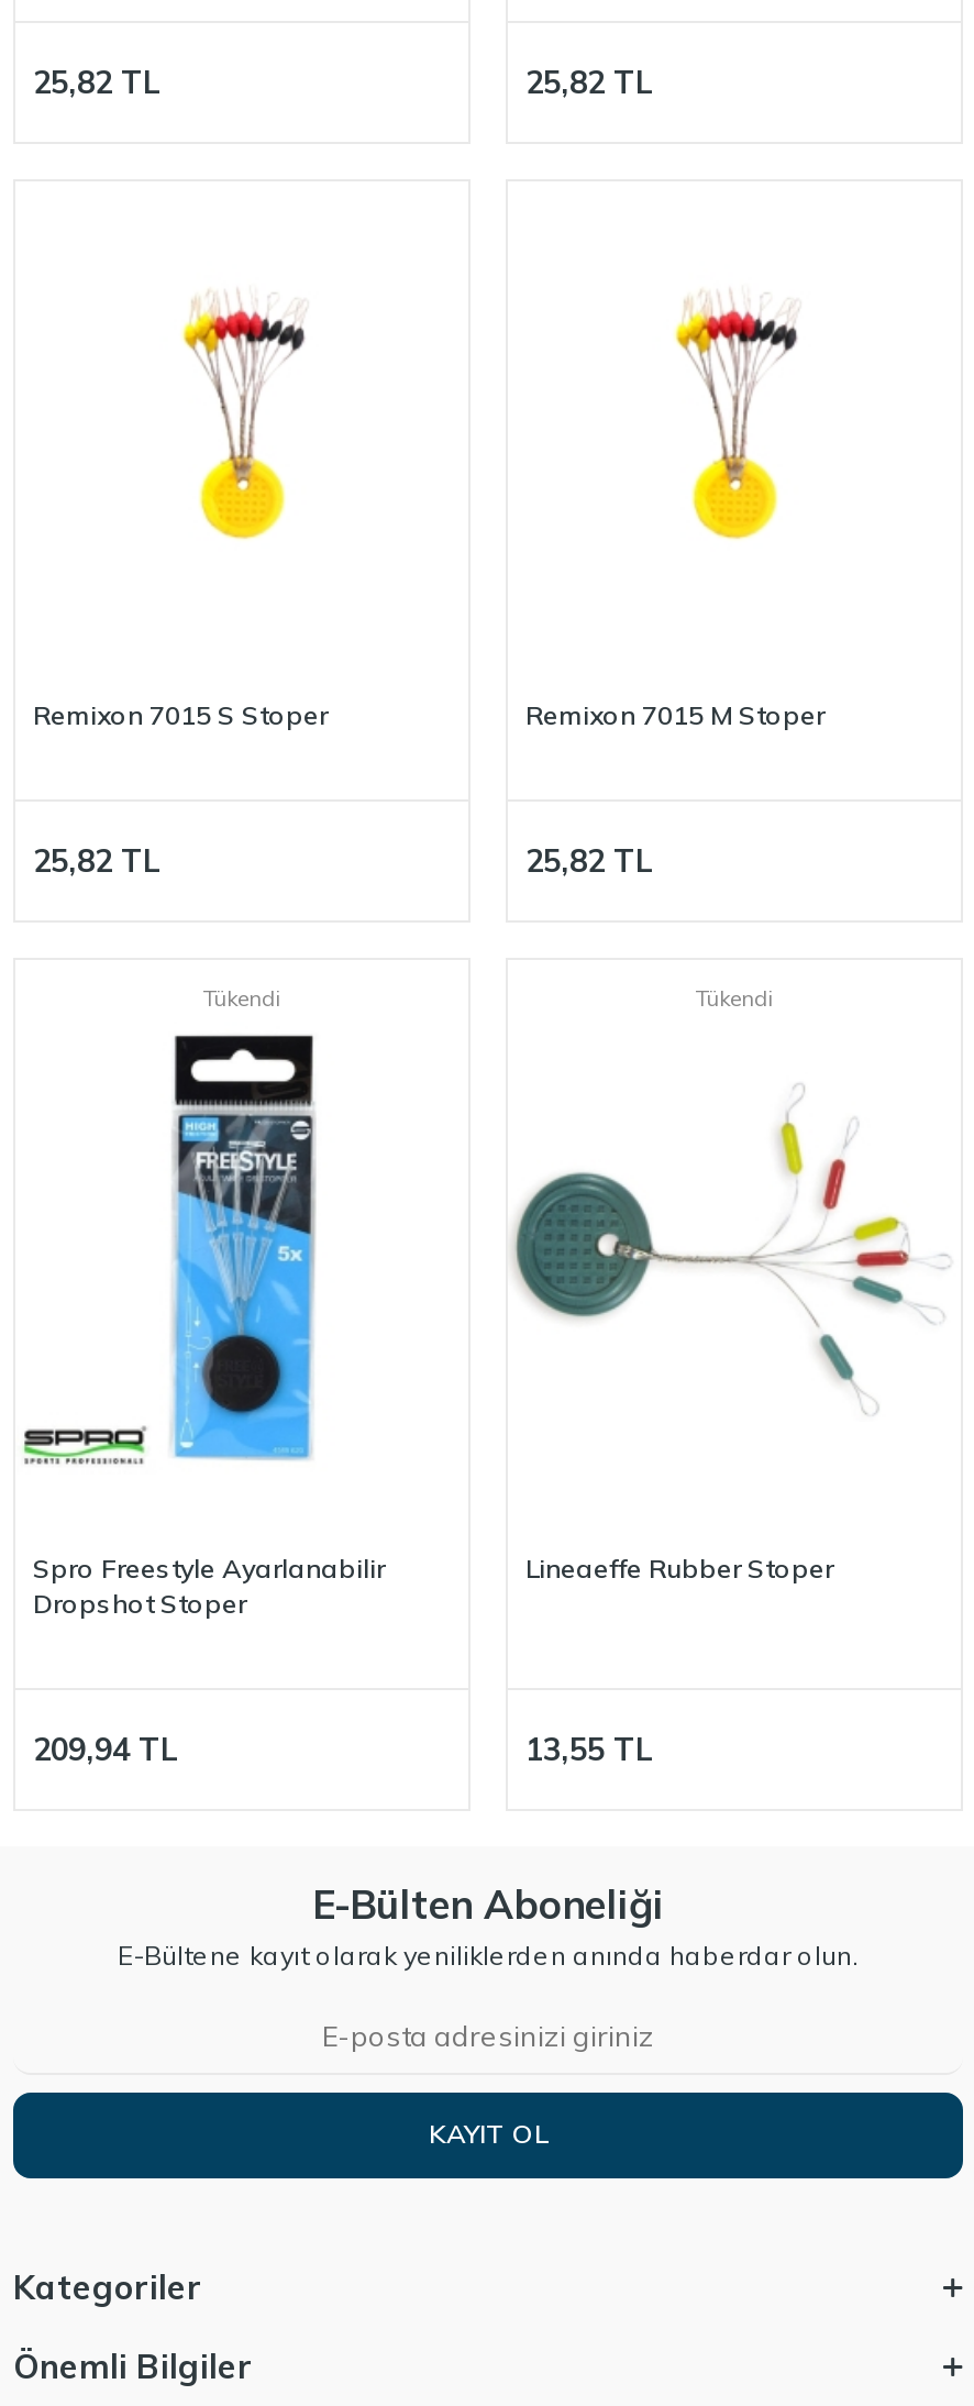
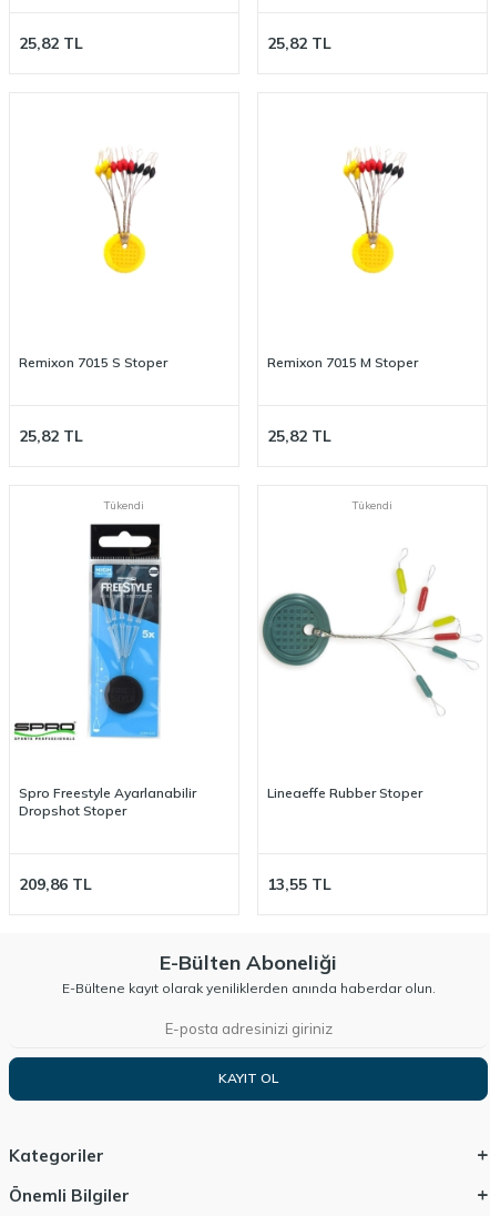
- 209,94 TL
+ 209,86 TL
